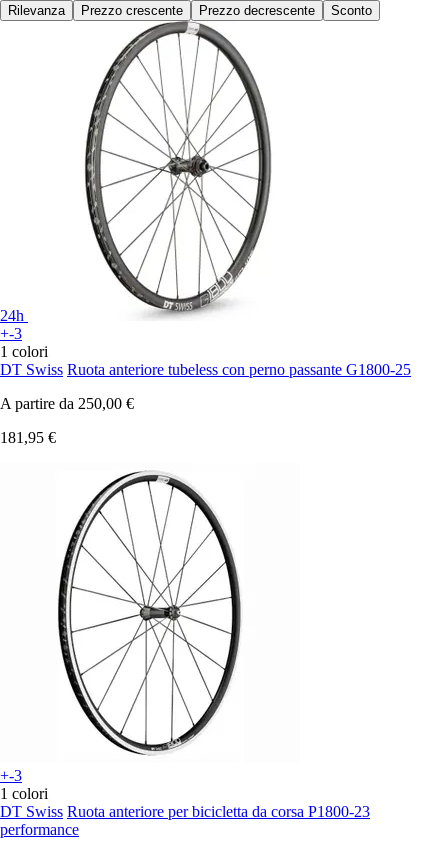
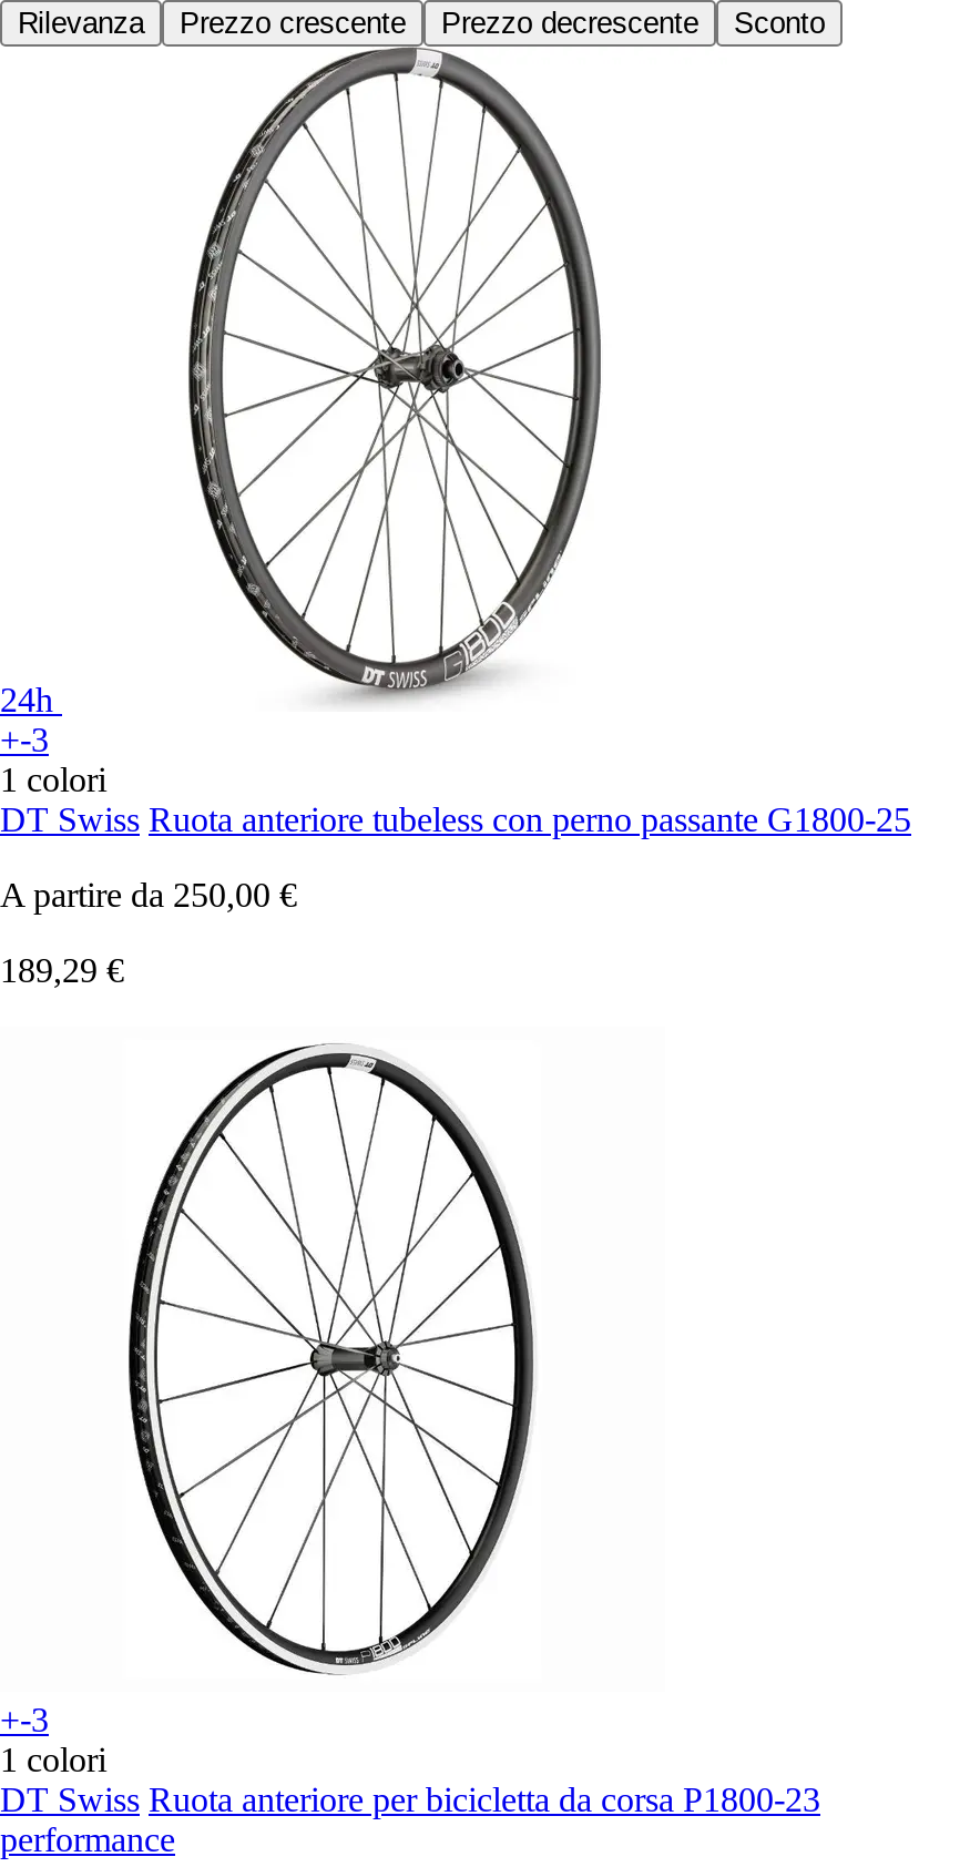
- 181,95 €
+ 189,29 €
